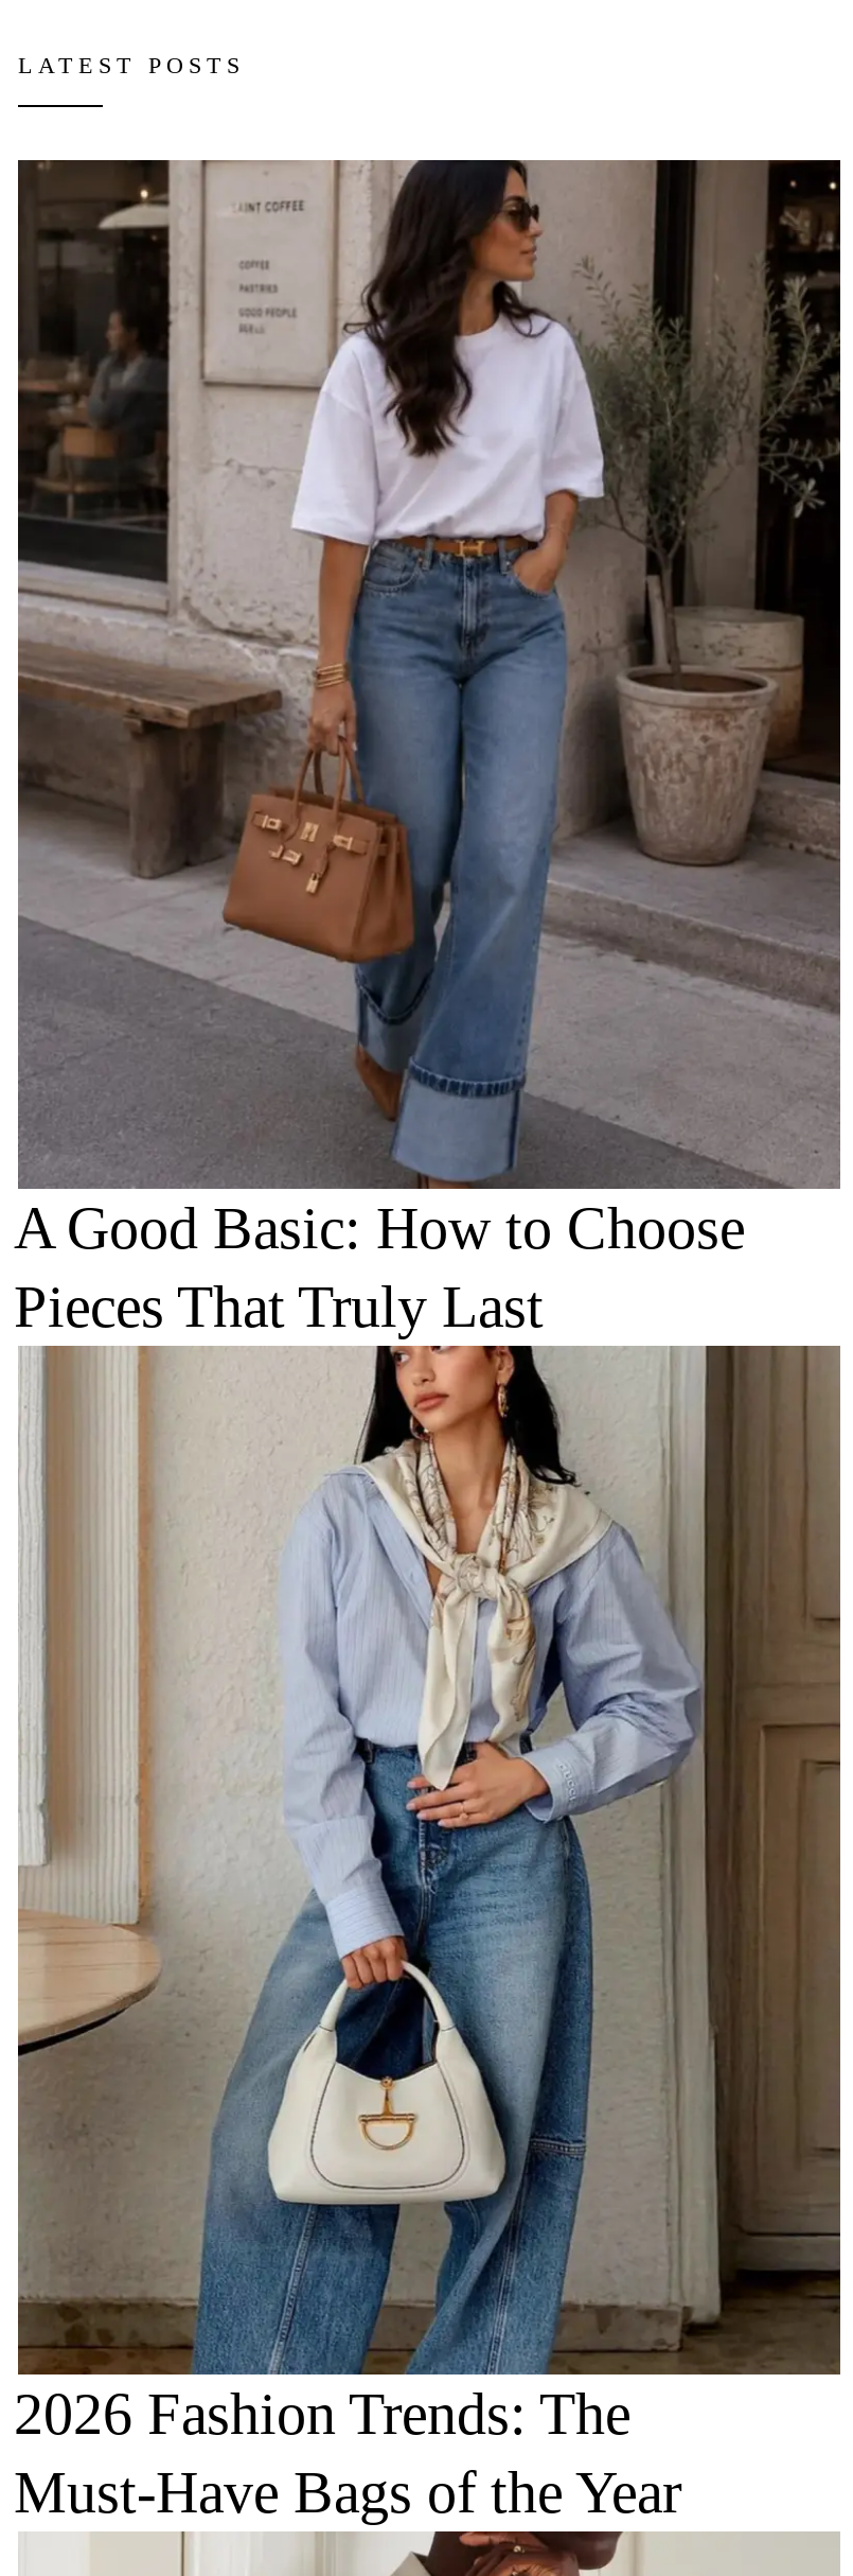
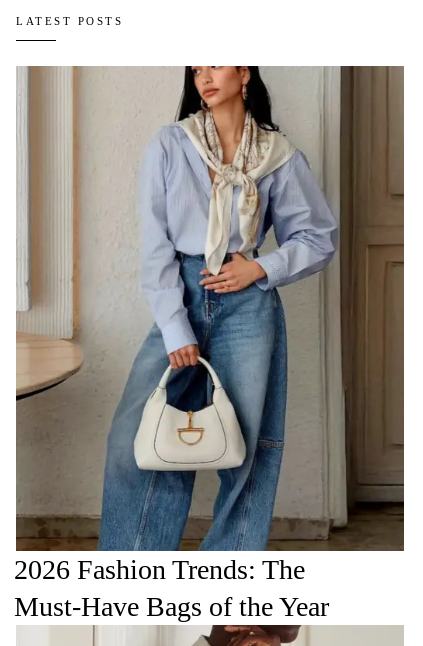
- [image]
- A Good Basic: How to Choose
- Pieces That Truly Last
